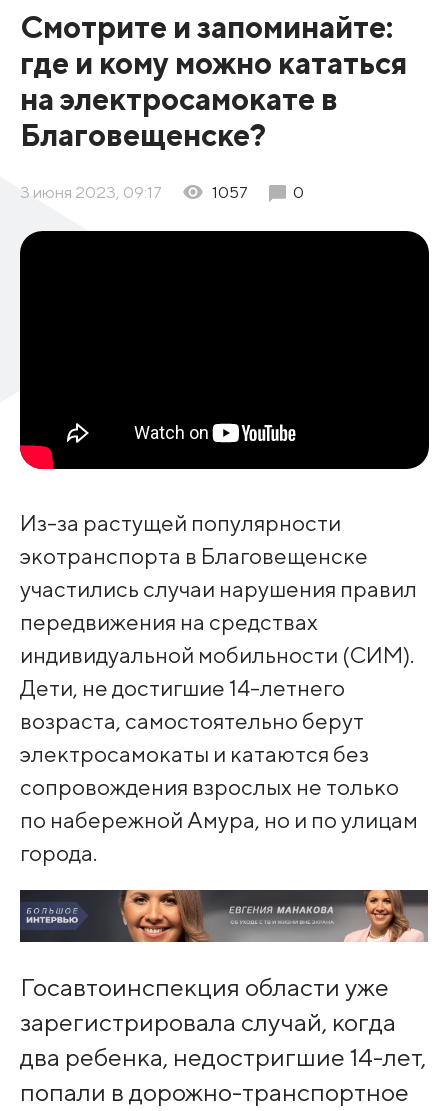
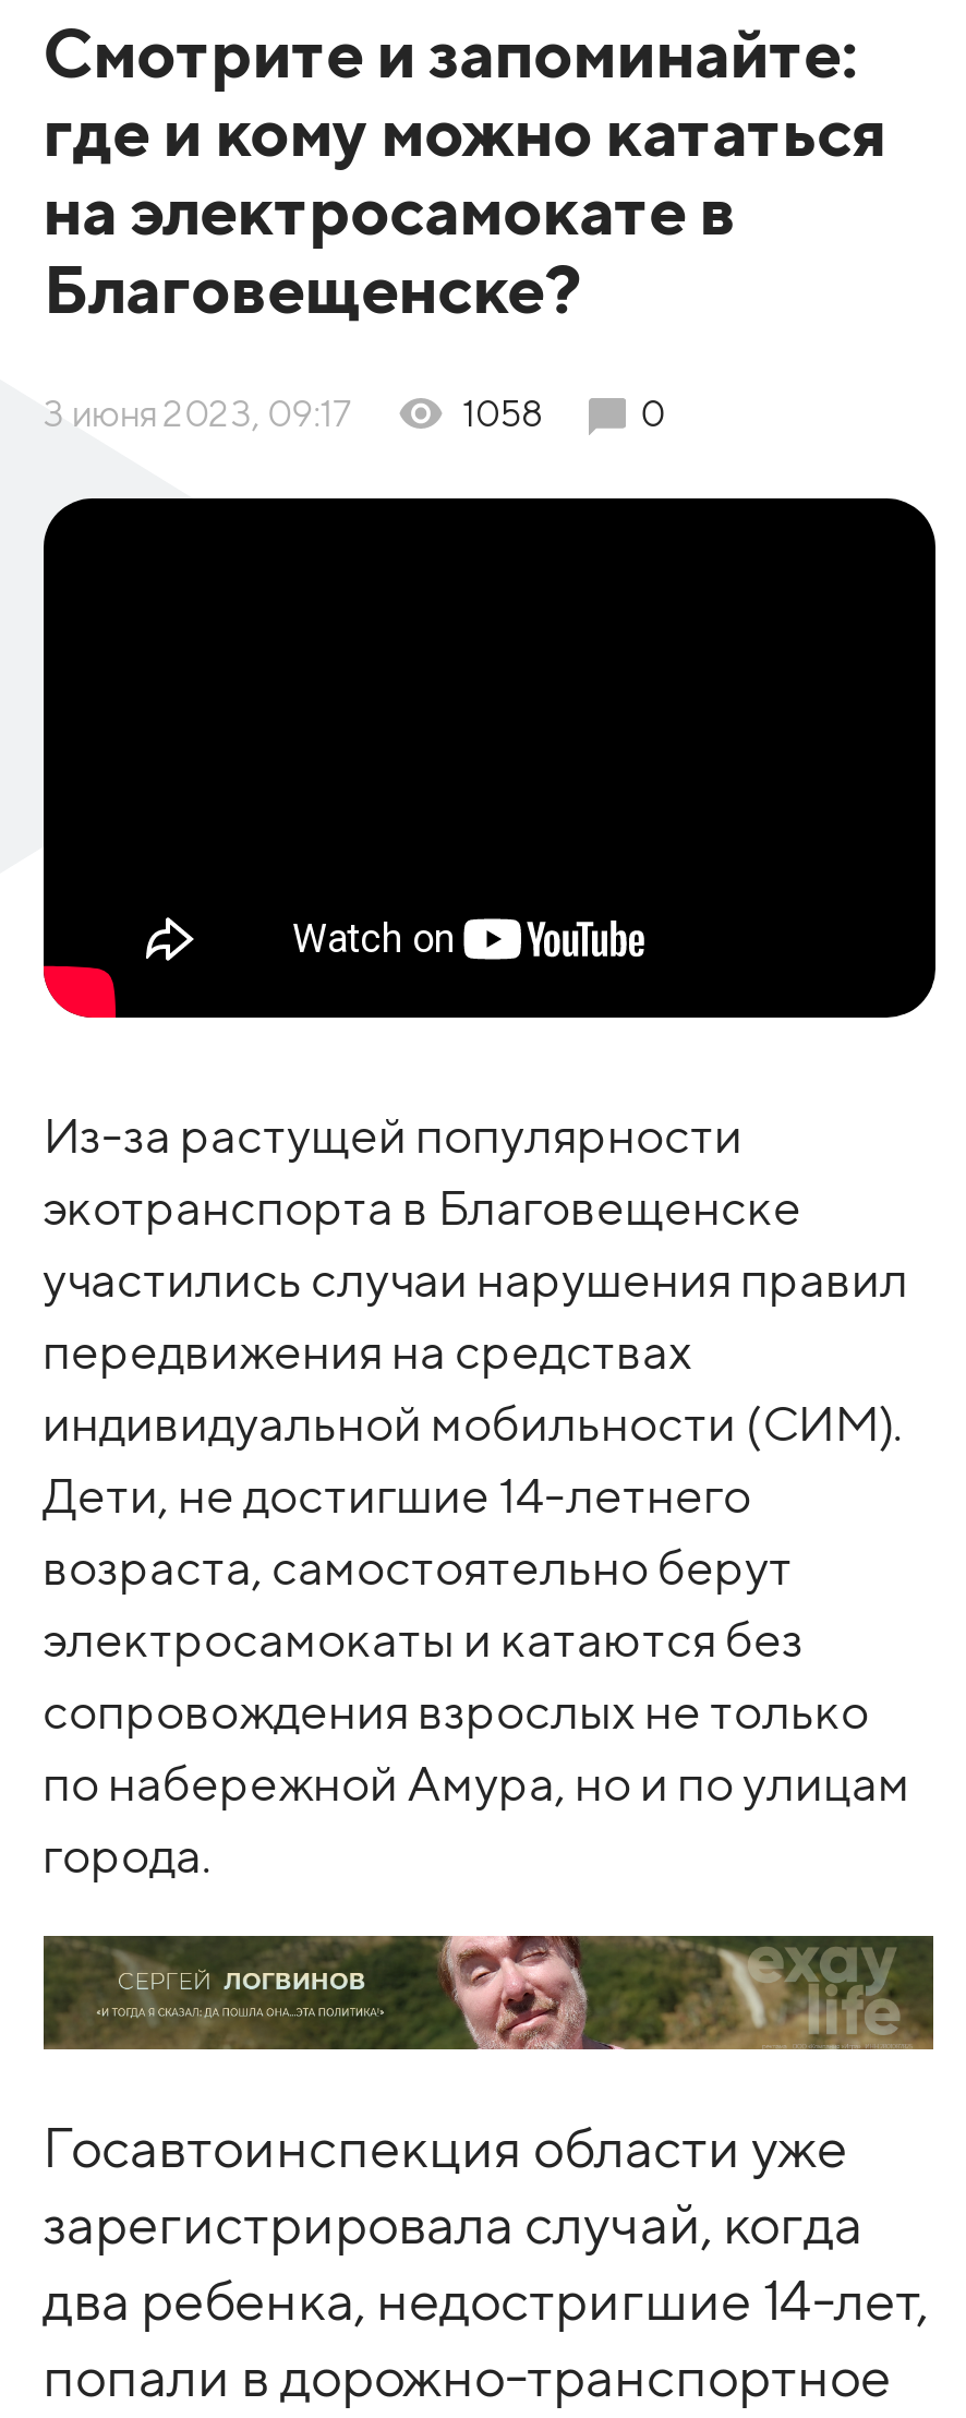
- 1057
+ 1058

- [image]
+ [image]
